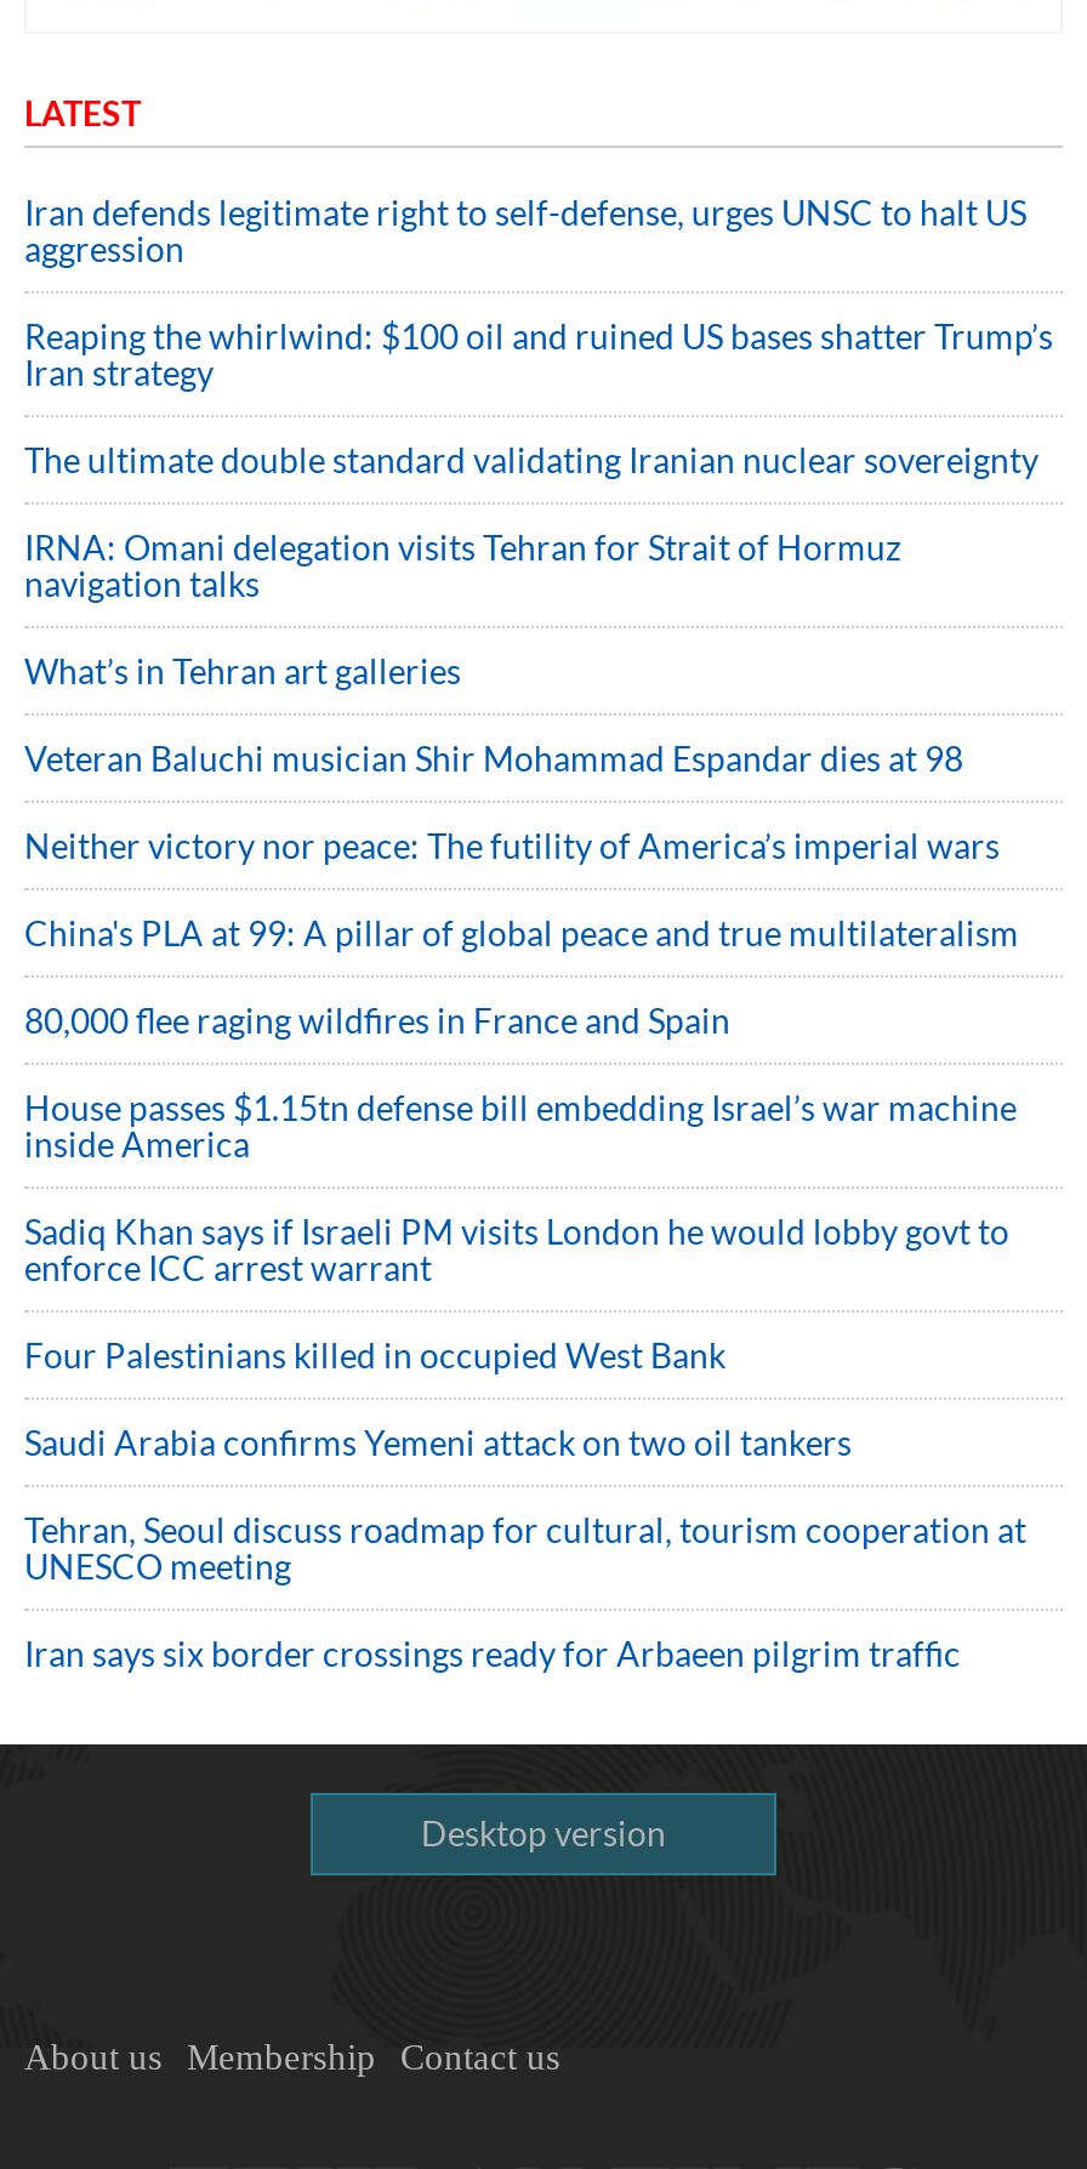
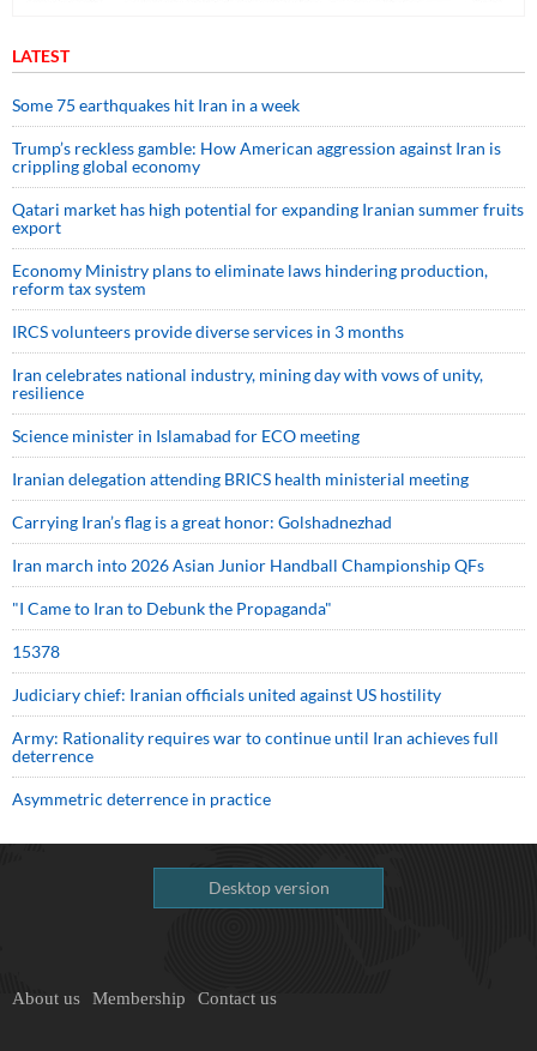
- Iran defends legitimate right to self-defense, urges UNSC to halt US
- aggression
+ Some 75 earthquakes hit Iran in a week

- Reaping the whirlwind: $100 oil and ruined US bases shatter Trump’s
- Iran strategy
+ Trump’s reckless gamble: How American aggression against Iran is
+ crippling global economy

- The ultimate double standard validating Iranian nuclear sovereignty
+ Qatari market has high potential for expanding Iranian summer fruits
+ export

- IRNA: Omani delegation visits Tehran for Strait of Hormuz
- navigation talks
+ Economy Ministry plans to eliminate laws hindering production,
+ reform tax system

- What’s in Tehran art galleries
+ IRCS volunteers provide diverse services in 3 months

- Veteran Baluchi musician Shir Mohammad Espandar dies at 98
+ Iran celebrates national industry, mining day with vows of unity,
+ resilience

- Neither victory nor peace: The futility of America’s imperial wars
+ Science minister in Islamabad for ECO meeting

- China's PLA at 99: A pillar of global peace and true multilateralism
+ Iranian delegation attending BRICS health ministerial meeting

- 80,000 flee raging wildfires in France and Spain
+ Carrying Iran’s flag is a great honor: Golshadnezhad

- House passes $1.15tn defense bill embedding Israel’s war machine
- inside America
+ Iran march into 2026 Asian Junior Handball Championship QFs

- Sadiq Khan says if Israeli PM visits London he would lobby govt to
- enforce ICC arrest warrant
+ "I Came to Iran to Debunk the Propaganda"

- Four Palestinians killed in occupied West Bank
+ 15378

- Saudi Arabia confirms Yemeni attack on two oil tankers
+ Judiciary chief: Iranian officials united against US hostility

- Tehran, Seoul discuss roadmap for cultural, tourism cooperation at
- UNESCO meeting
+ Army: Rationality requires war to continue until Iran achieves full
+ deterrence

- Iran says six border crossings ready for Arbaeen pilgrim traffic
+ Asymmetric deterrence in practice
